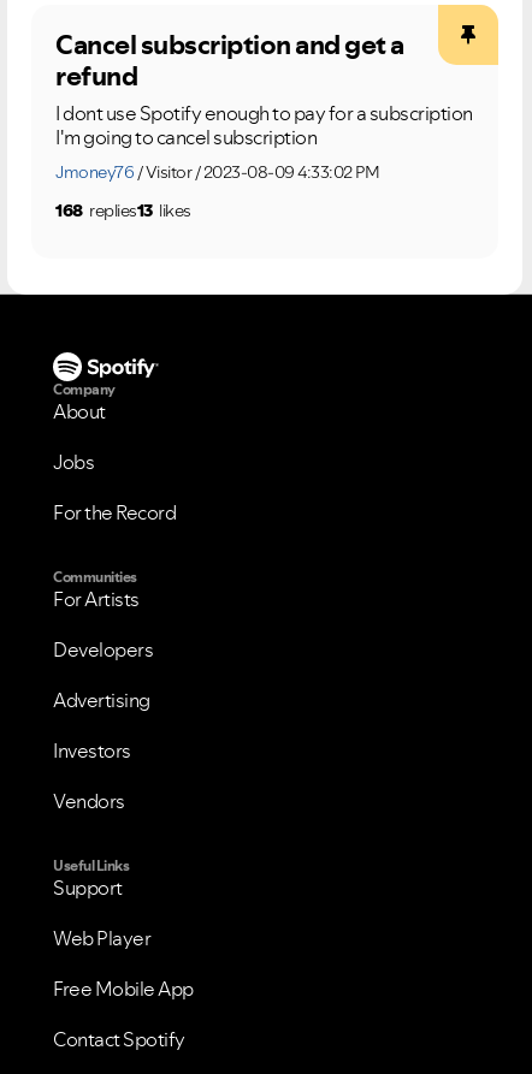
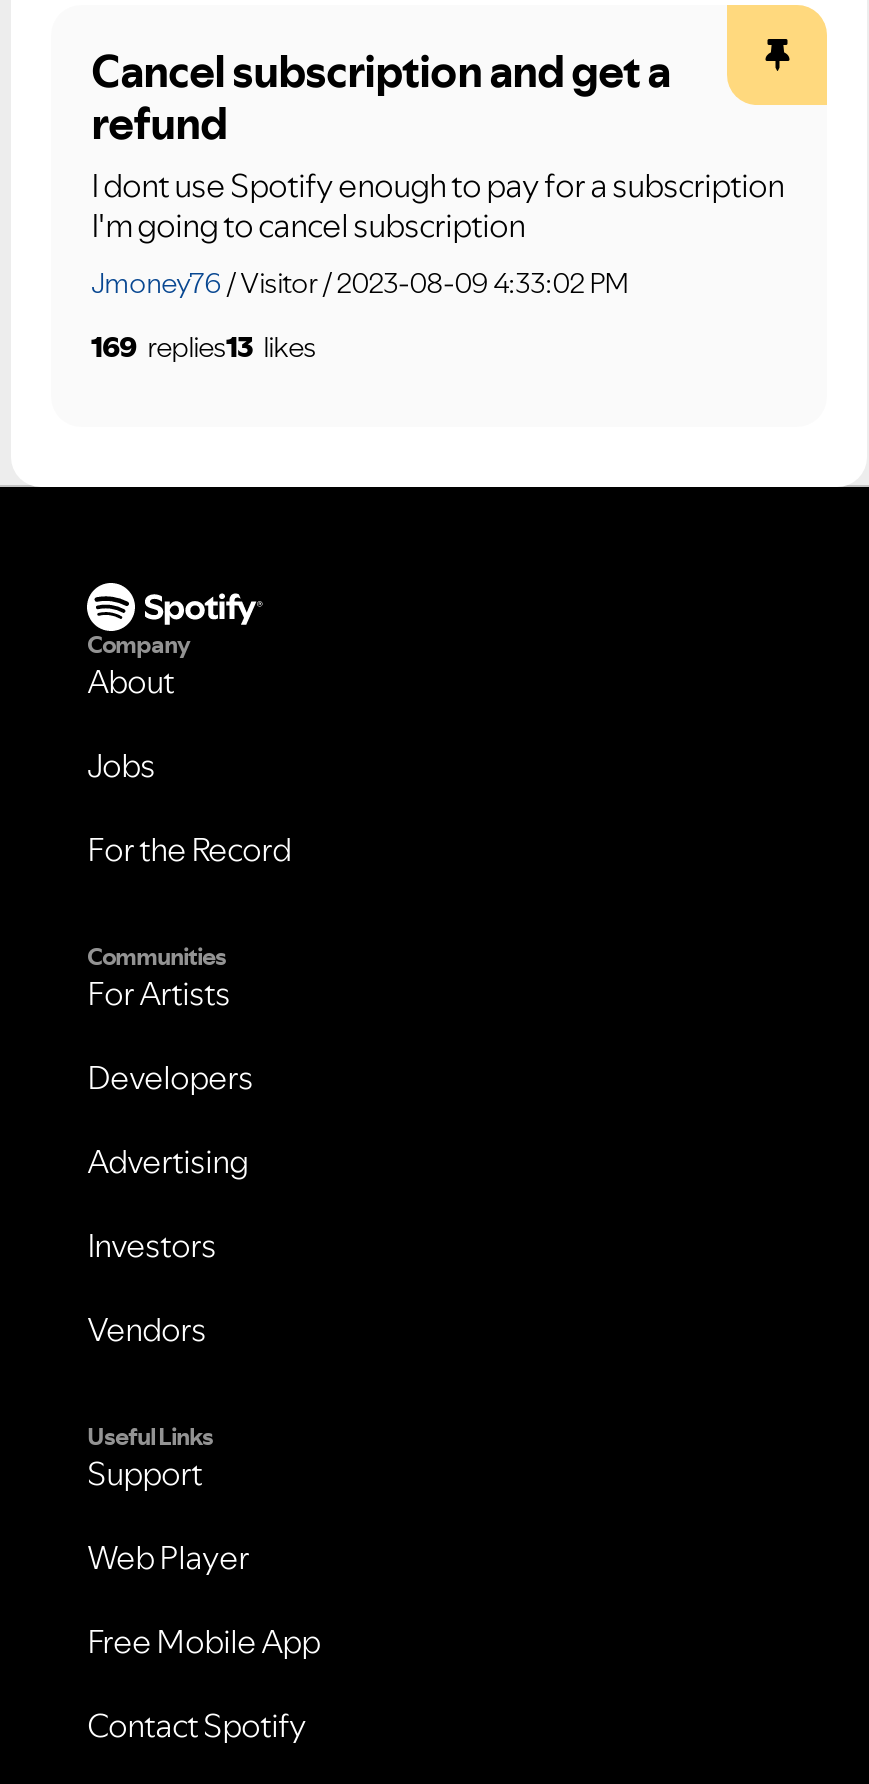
- 168 replies13 likes
+ 169 replies13 likes
